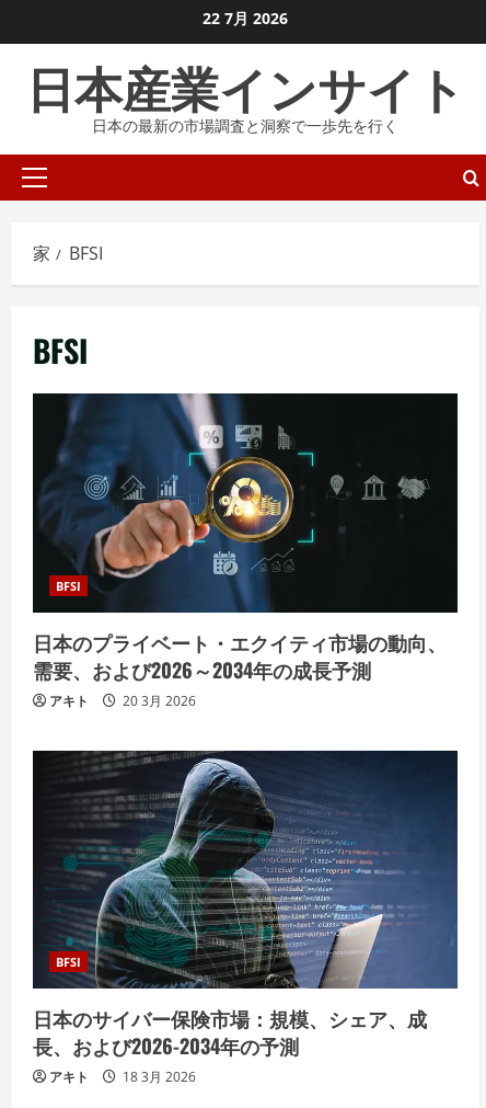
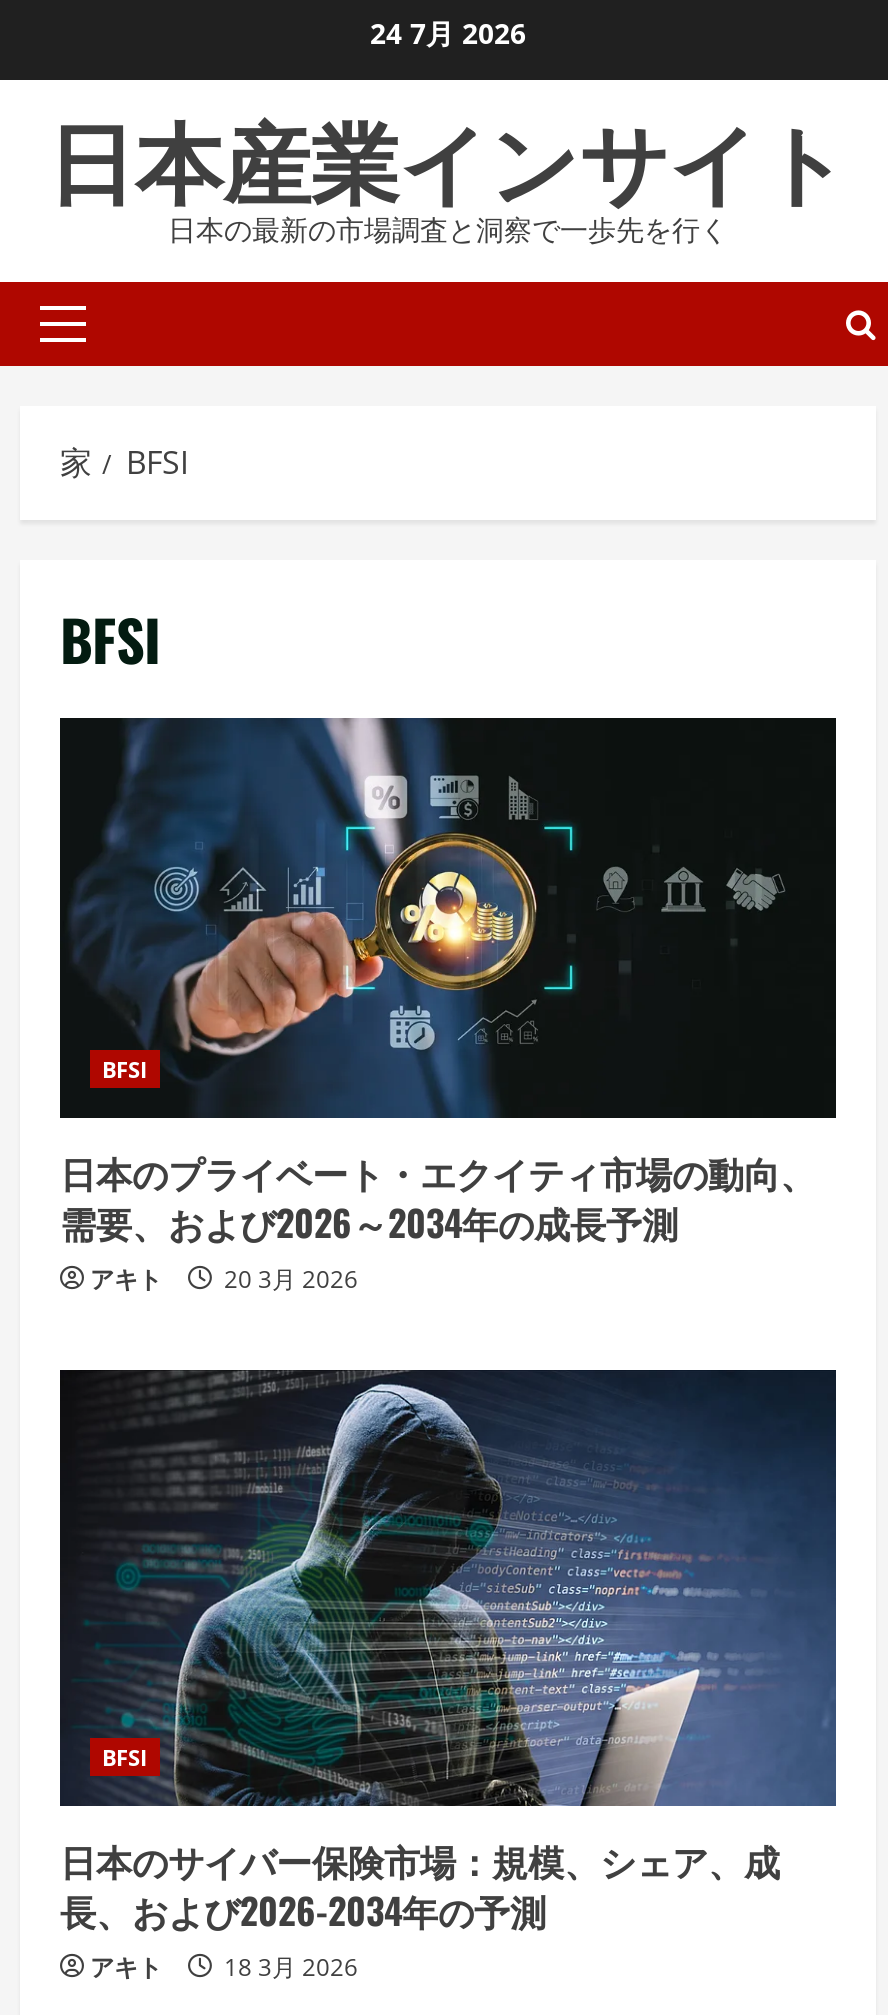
- 22 7月 2026
+ 24 7月 2026
